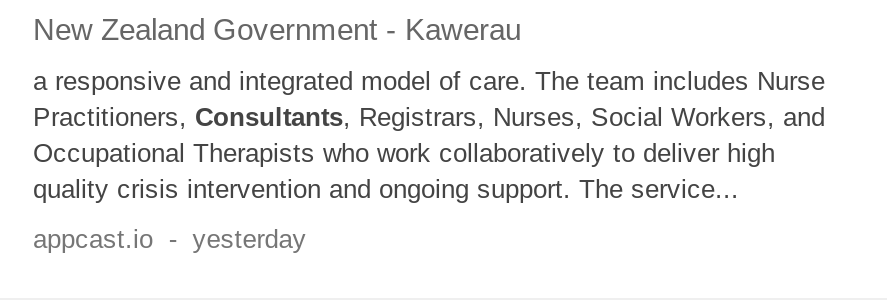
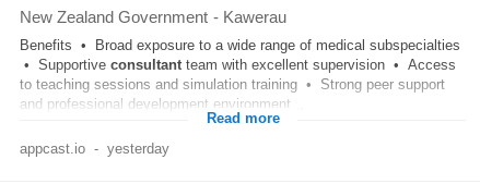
- a responsive and integrated model of care. The team includes Nurse
- Practitioners, Consultants, Registrars, Nurses, Social Workers, and
- Occupational Therapists who work collaboratively to deliver high
- quality crisis intervention and ongoing support. The service...
+ Benefits • Broad exposure to a wide range of medical subspecialties
+ • Supportive consultant team with excellent supervision • Access
+ to teaching sessions and simulation training • Strong peer support
+ and professional development environment...
+ Read more
